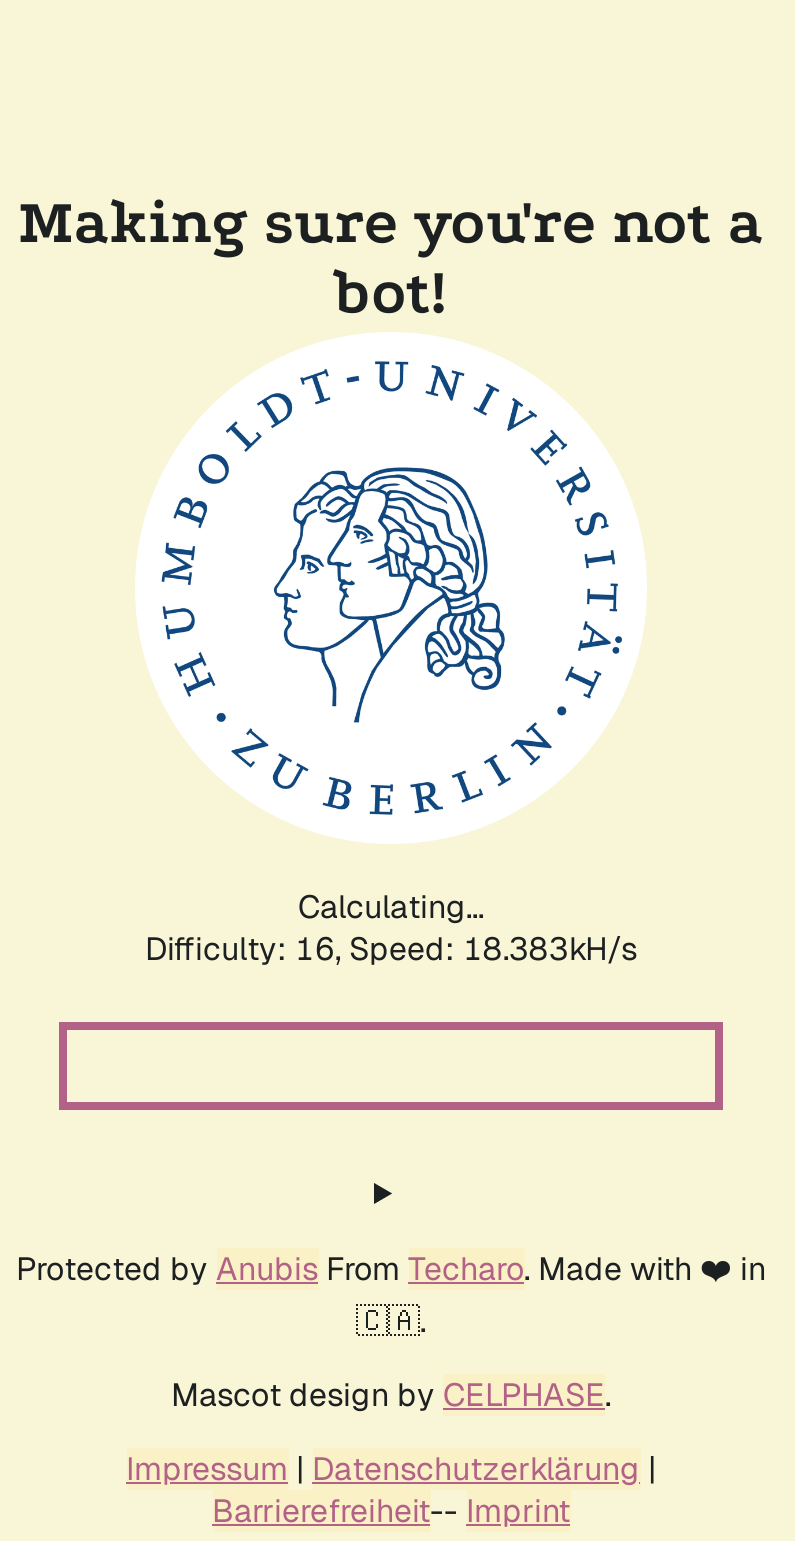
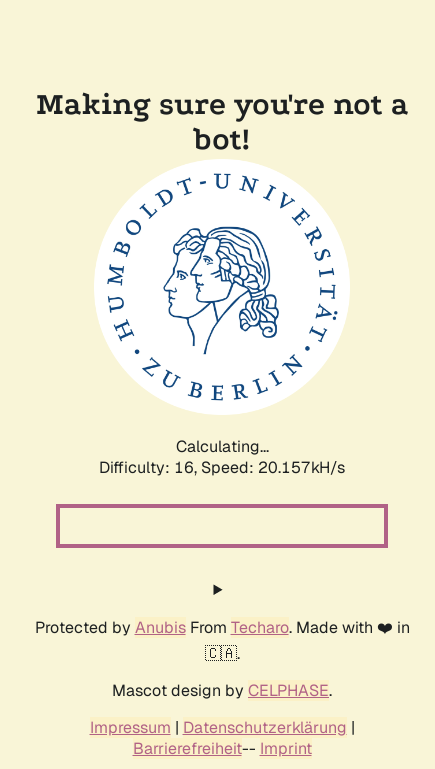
- Difficulty: 16, Speed: 18.383kH/s
+ Difficulty: 16, Speed: 20.157kH/s
